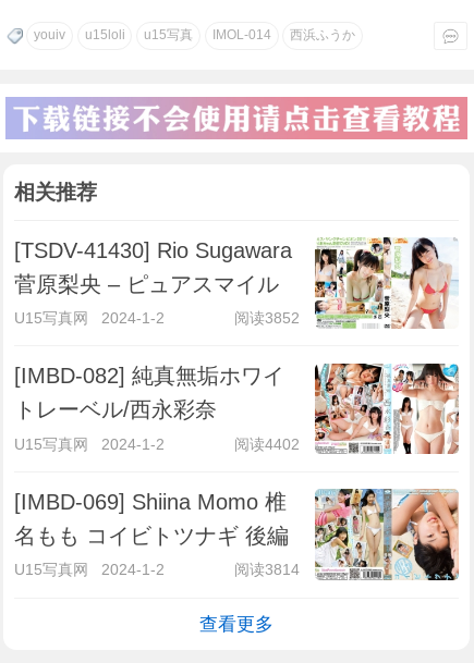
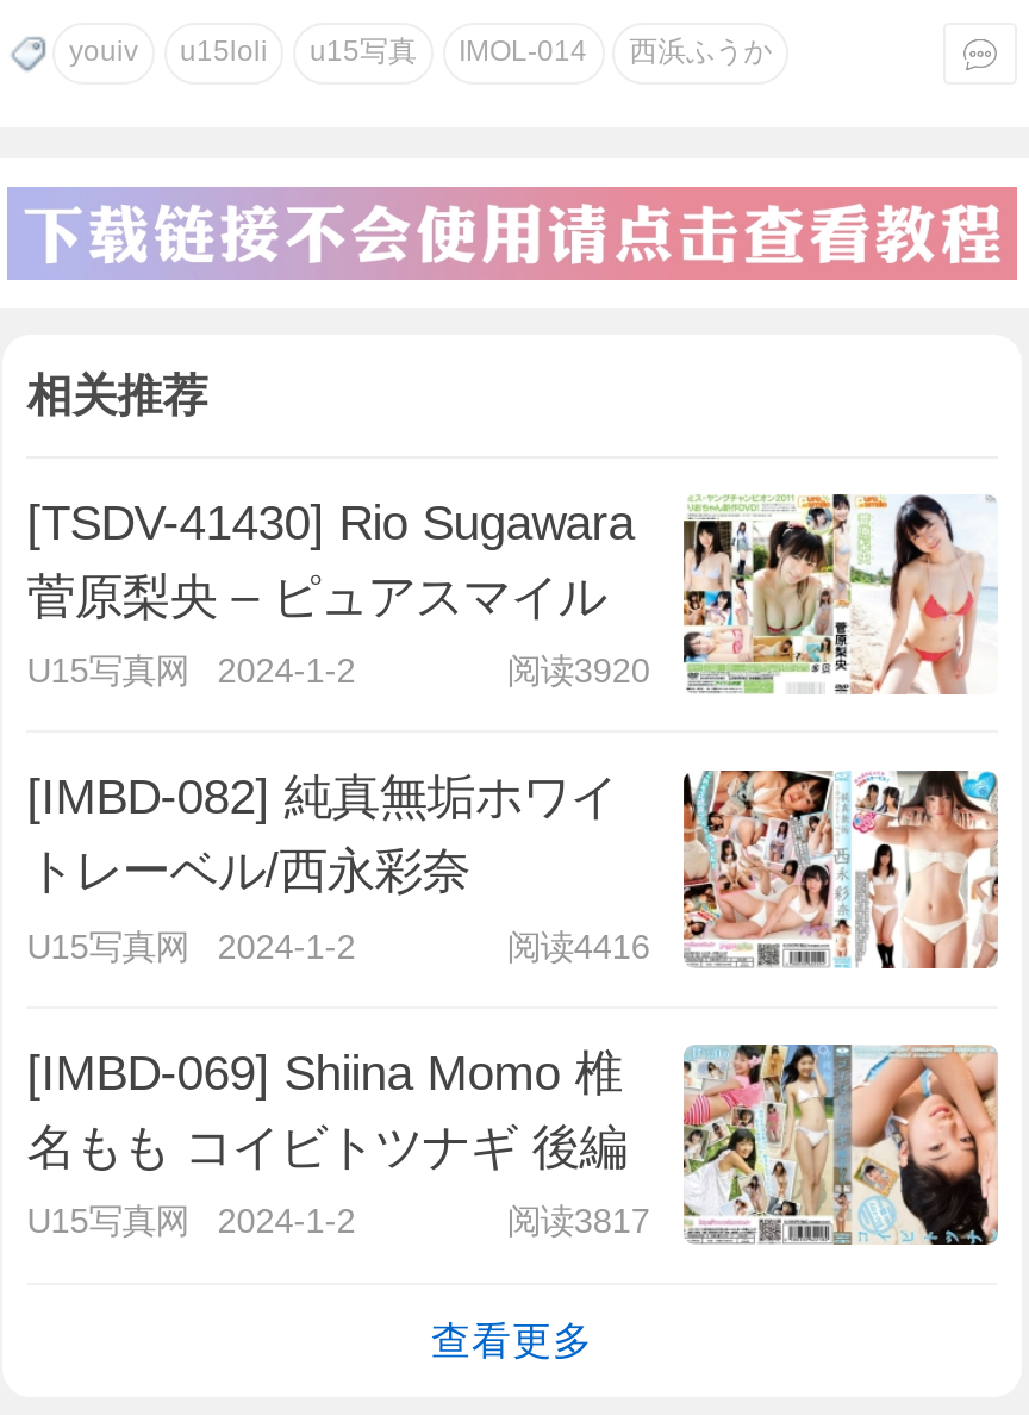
- 阅读3852
+ 阅读3920

- 阅读4402
+ 阅读4416

- 阅读3814
+ 阅读3817
